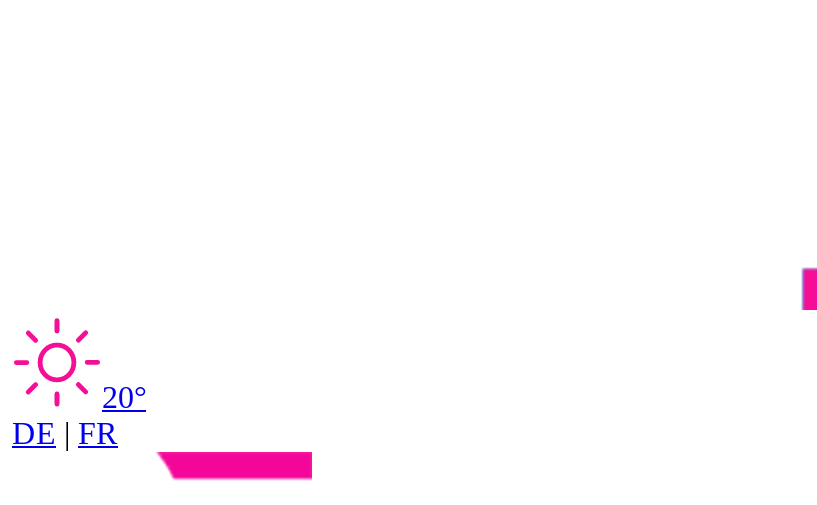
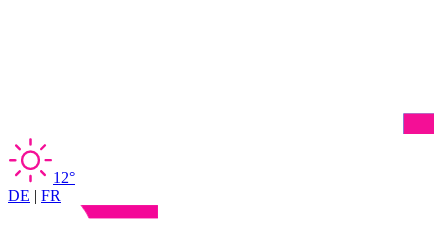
- 20°
+ 12°
